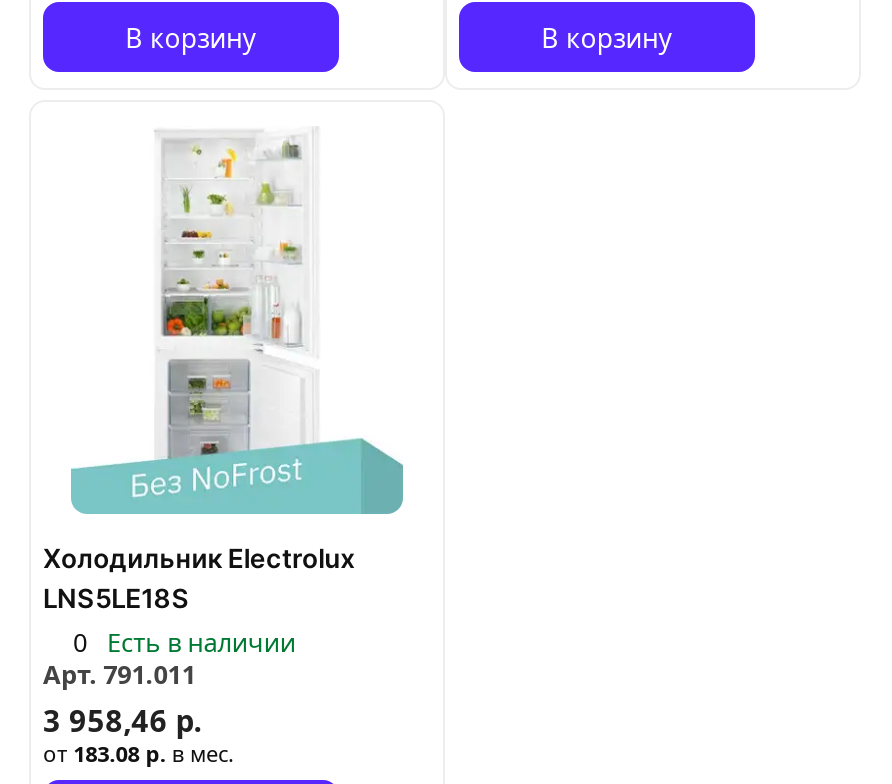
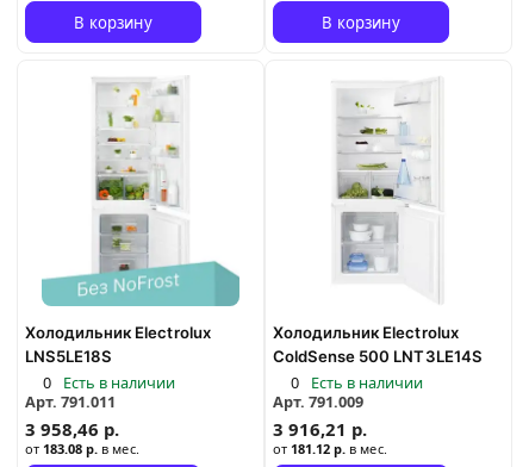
+ [image]
+ Холодильник Electrolux
+ ColdSense 500 LNT3LE14S
+ 0 Есть в наличии
+ Арт. 791.009
+ 3 916,21 р.
+ от 181.12 р. в мес.
